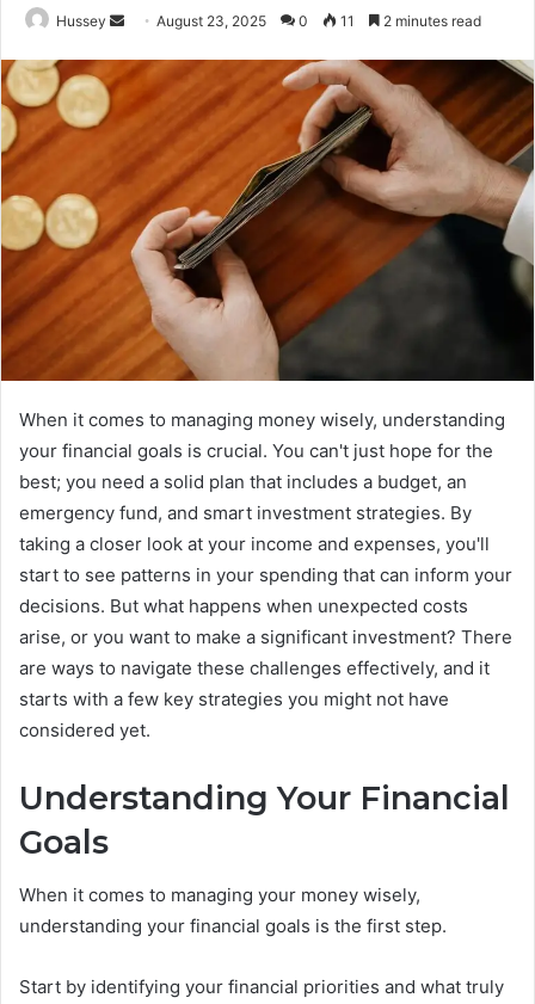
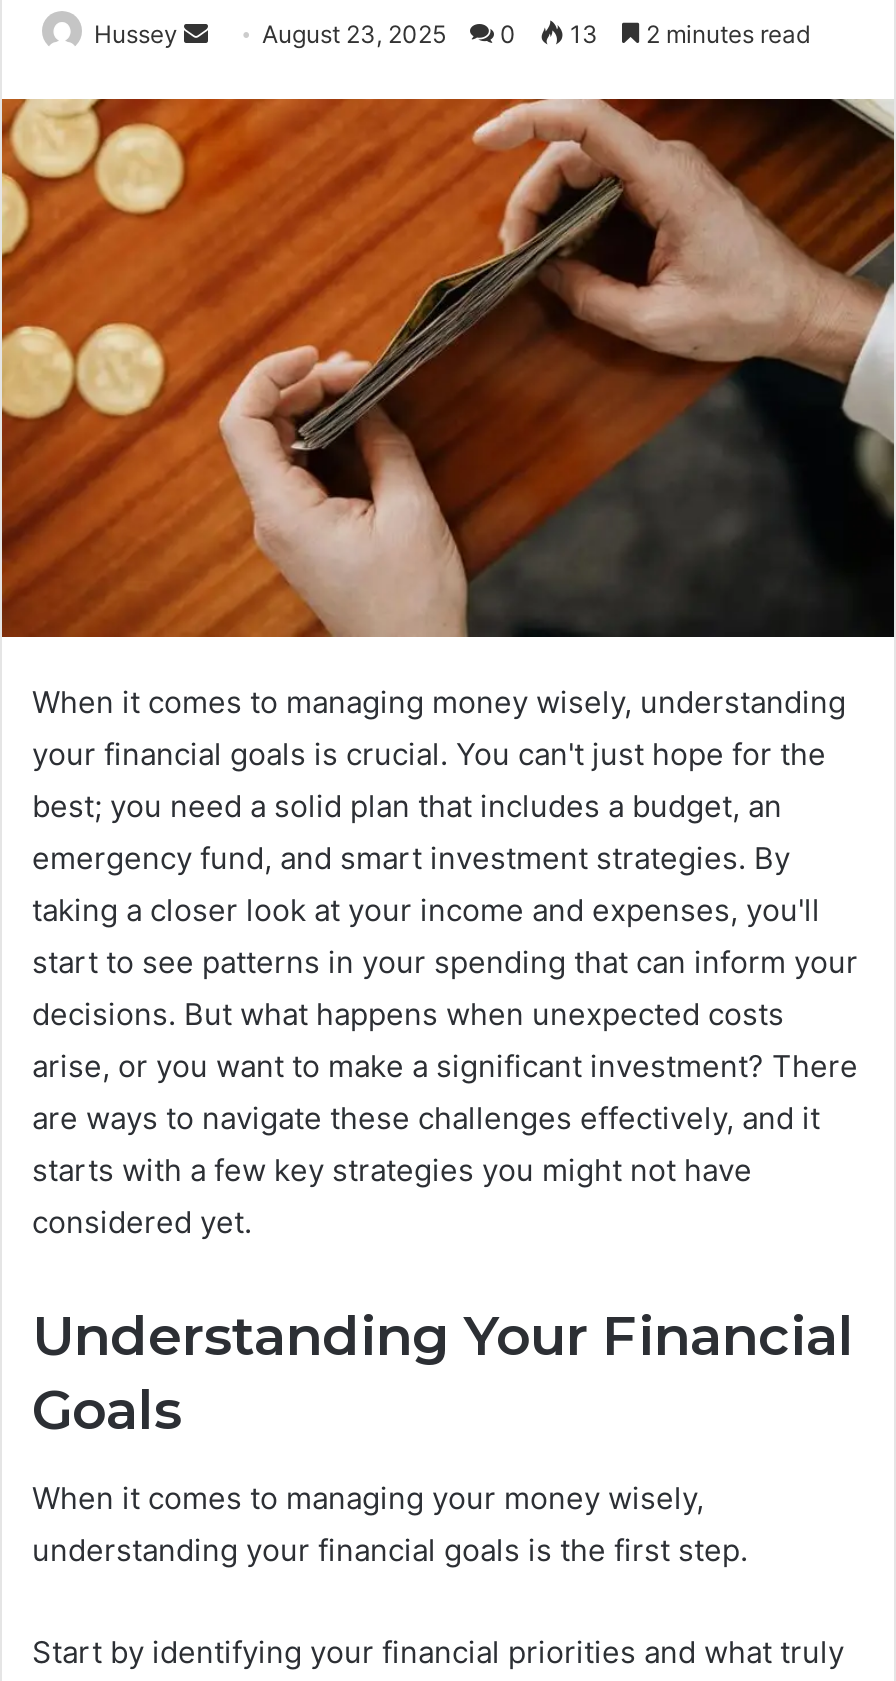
- 11
+ 13
